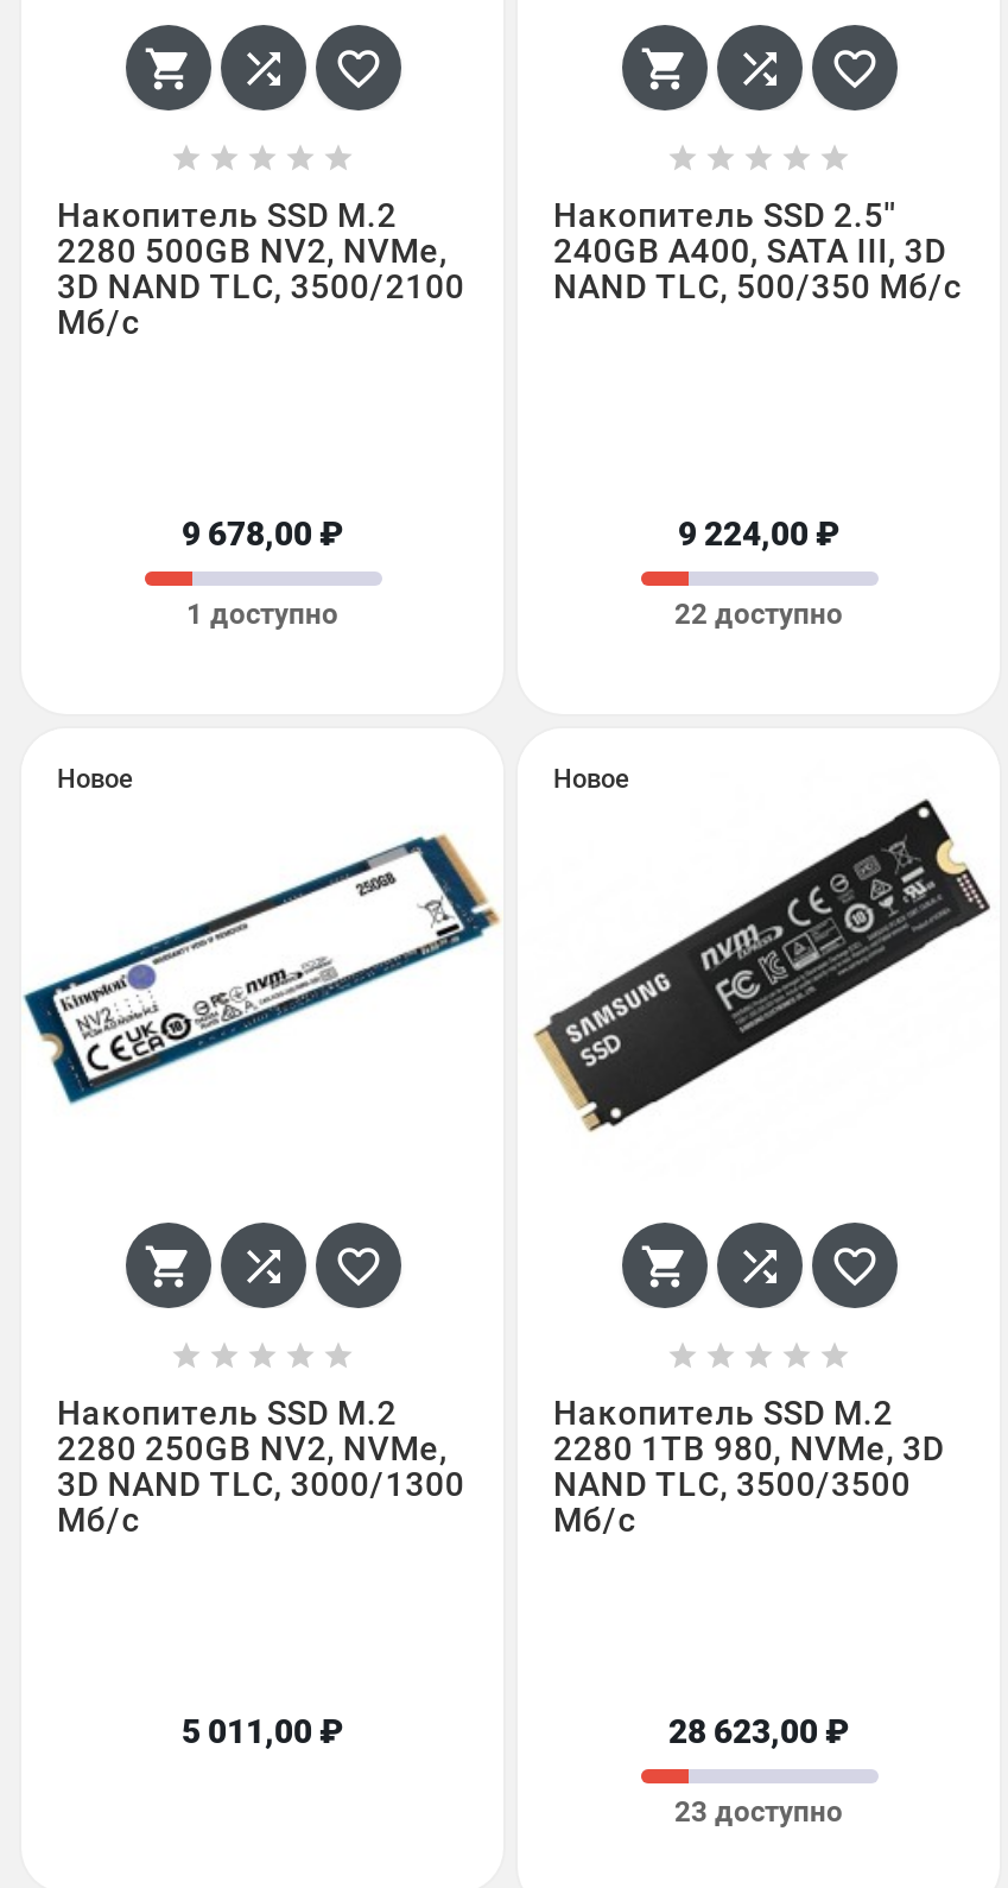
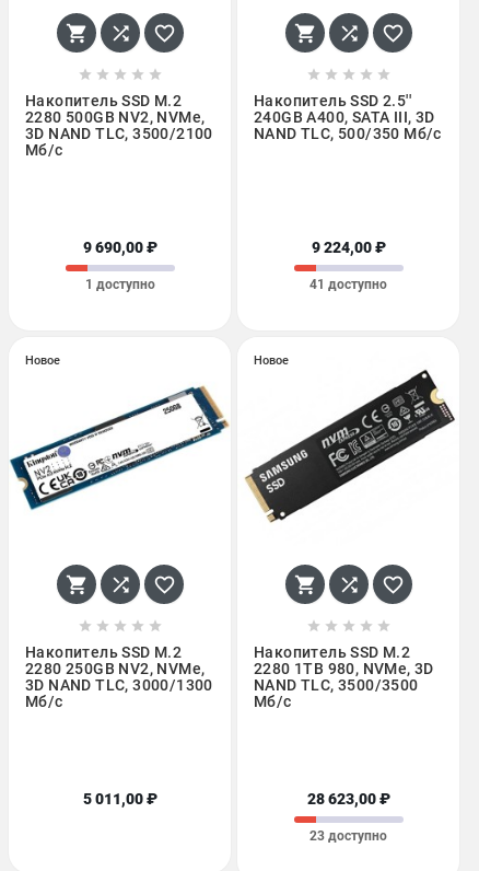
- 9 678,00 ₽
+ 9 690,00 ₽

- 22 доступно
+ 41 доступно
